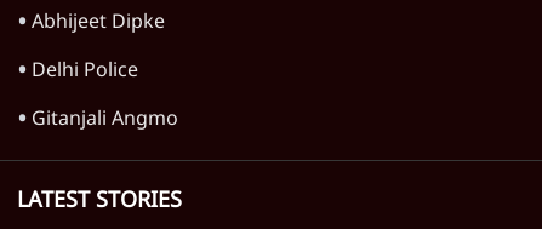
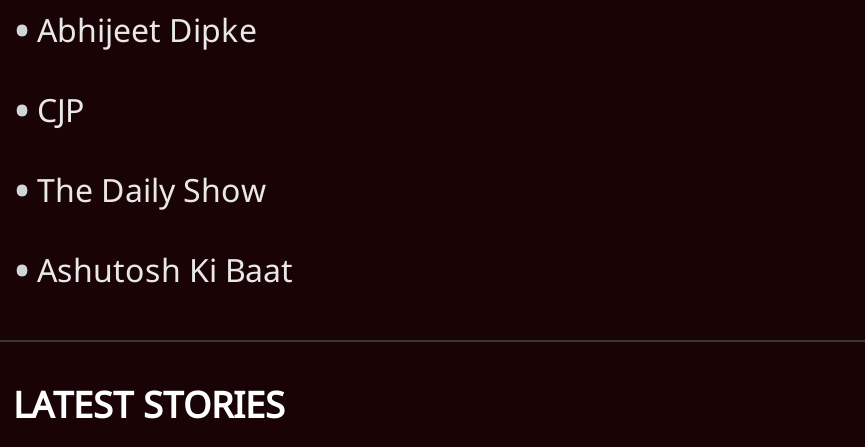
- Delhi Police
- Gitanjali Angmo
+ CJP
+ The Daily Show
+ Ashutosh Ki Baat
